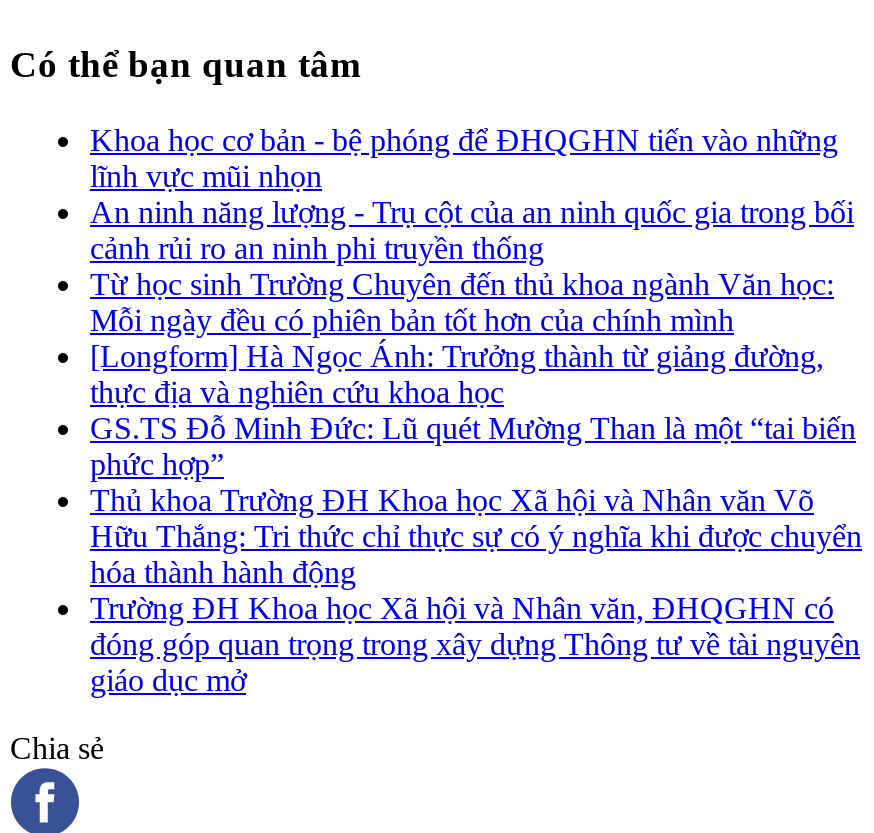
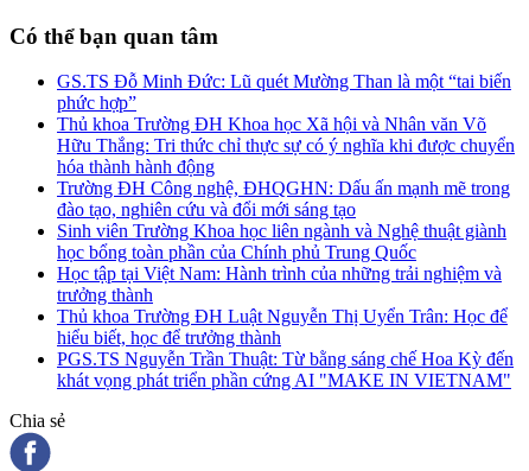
- Khoa học cơ bản - bệ phóng để ĐHQGHN tiến vào những
- lĩnh vực mũi nhọn
- An ninh năng lượng - Trụ cột của an ninh quốc gia trong bối
- cảnh rủi ro an ninh phi truyền thống
- Từ học sinh Trường Chuyên đến thủ khoa ngành Văn học:
- Mỗi ngày đều có phiên bản tốt hơn của chính mình
- [Longform] Hà Ngọc Ánh: Trưởng thành từ giảng đường,
- thực địa và nghiên cứu khoa học

moved up: GS.TS Đỗ Minh Đức: Lũ quét Mường Than là một “tai biến | phức hợp” | Thủ khoa Trường ĐH Khoa học Xã hội và Nhân văn Võ | Hữu Thắng: Tri thức chỉ thực sự có ý nghĩa khi được chuyển | hóa thành hành động

- Trường ĐH Khoa học Xã hội và Nhân văn, ĐHQGHN có
- đóng góp quan trọng trong xây dựng Thông tư về tài nguyên
- giáo dục mở
+ Trường ĐH Công nghệ, ĐHQGHN: Dấu ấn mạnh mẽ trong
+ đào tạo, nghiên cứu và đổi mới sáng tạo
+ Sinh viên Trường Khoa học liên ngành và Nghệ thuật giành
+ học bổng toàn phần của Chính phủ Trung Quốc
+ Học tập tại Việt Nam: Hành trình của những trải nghiệm và
+ trưởng thành
+ Thủ khoa Trường ĐH Luật Nguyễn Thị Uyển Trân: Học để
+ hiểu biết, học để trưởng thành
+ PGS.TS Nguyễn Trần Thuật: Từ bằng sáng chế Hoa Kỳ đến
+ khát vọng phát triển phần cứng AI "MAKE IN VIETNAM"
